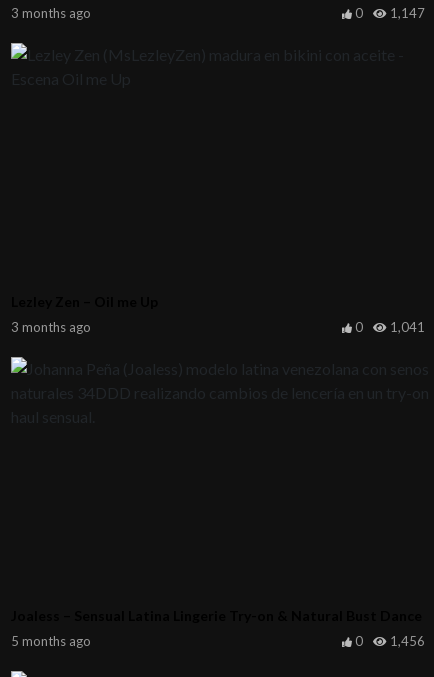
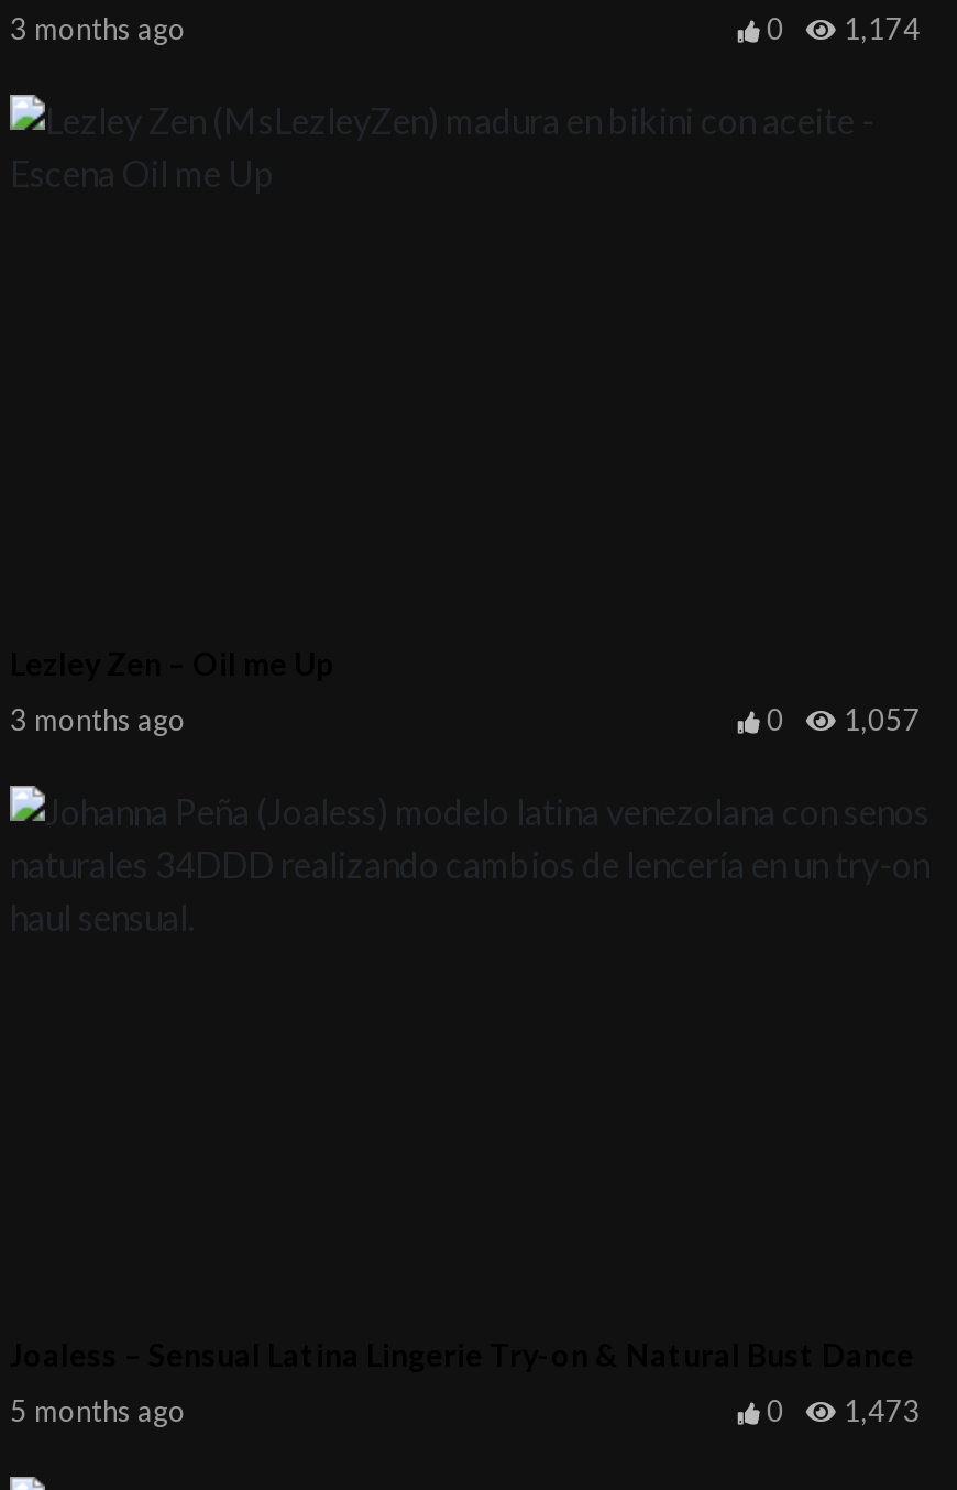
- 0 1,147
+ 0 1,174

- 0 1,041
+ 0 1,057

- 0 1,456
+ 0 1,473
